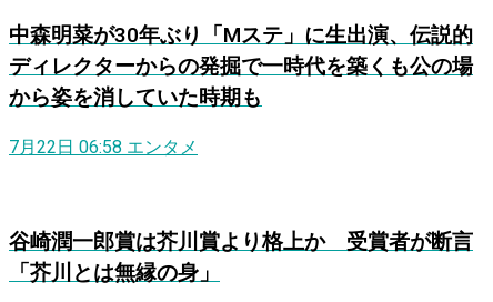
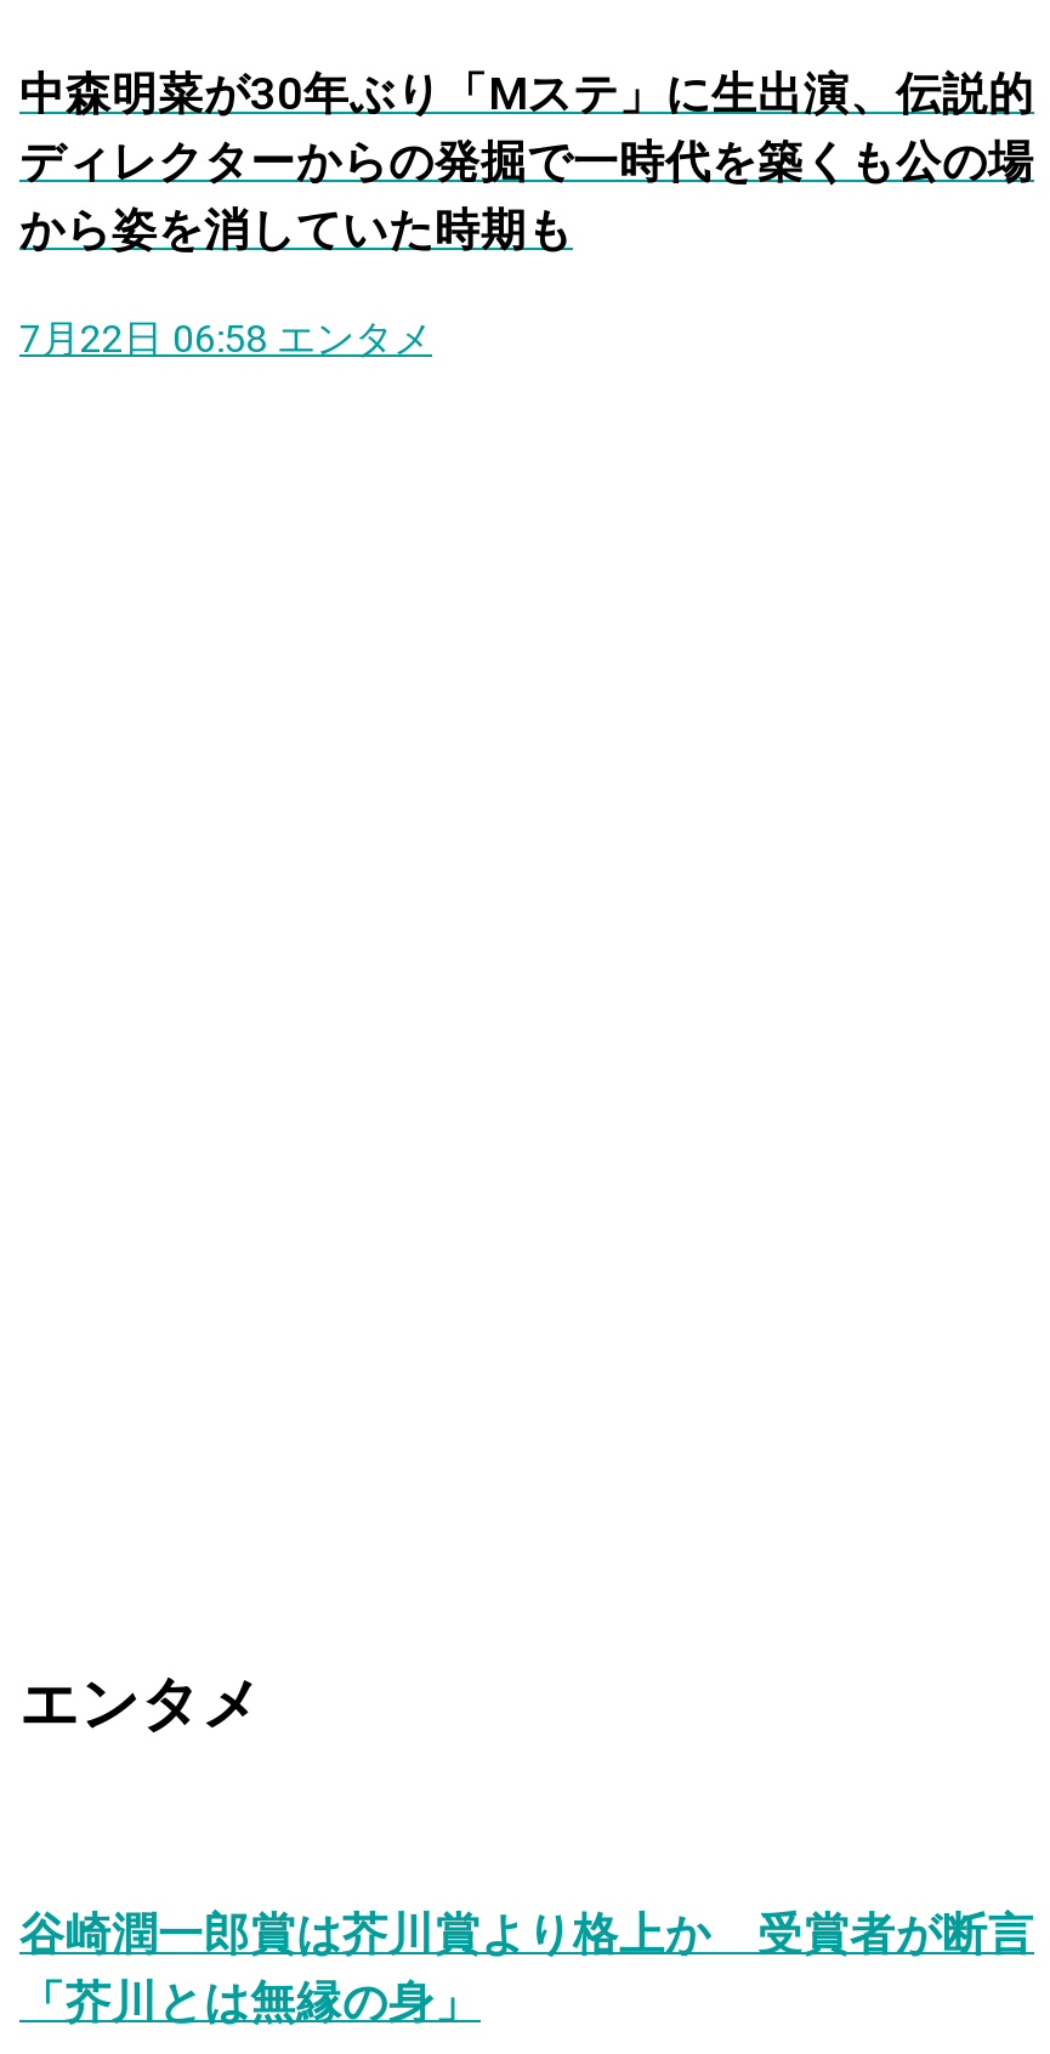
+ エンタメ
